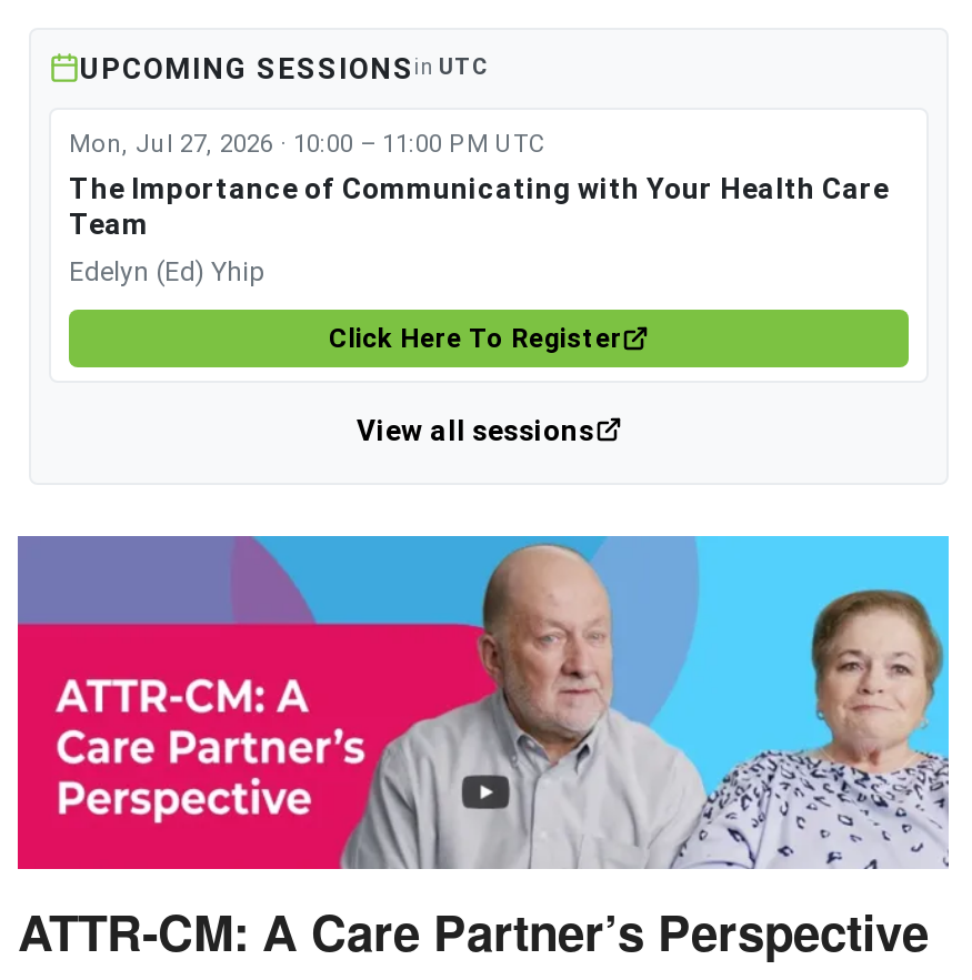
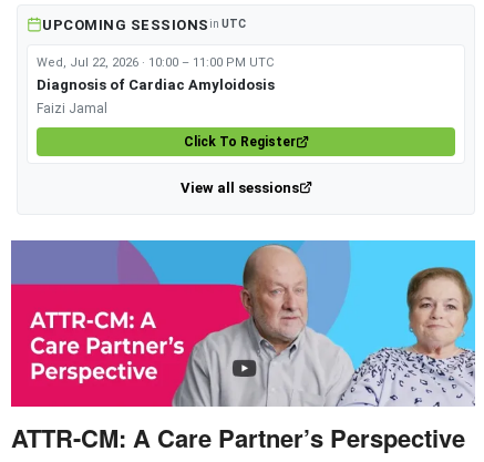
- Mon, Jul 27, 2026 · 10:00 – 11:00 PM UTC
- The Importance of Communicating with Your Health Care
- Team
+ Wed, Jul 22, 2026 · 10:00 – 11:00 PM UTC
+ Diagnosis of Cardiac Amyloidosis

- Edelyn (Ed) Yhip
+ Faizi Jamal

- Click Here To Register
+ Click To Register
